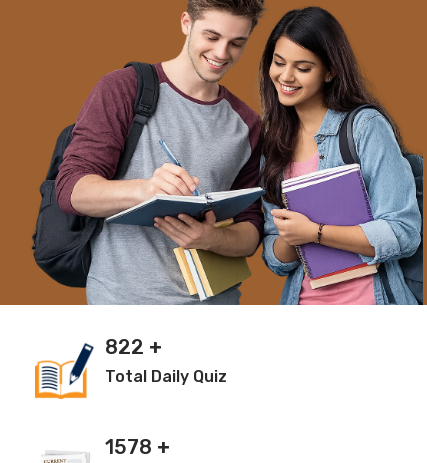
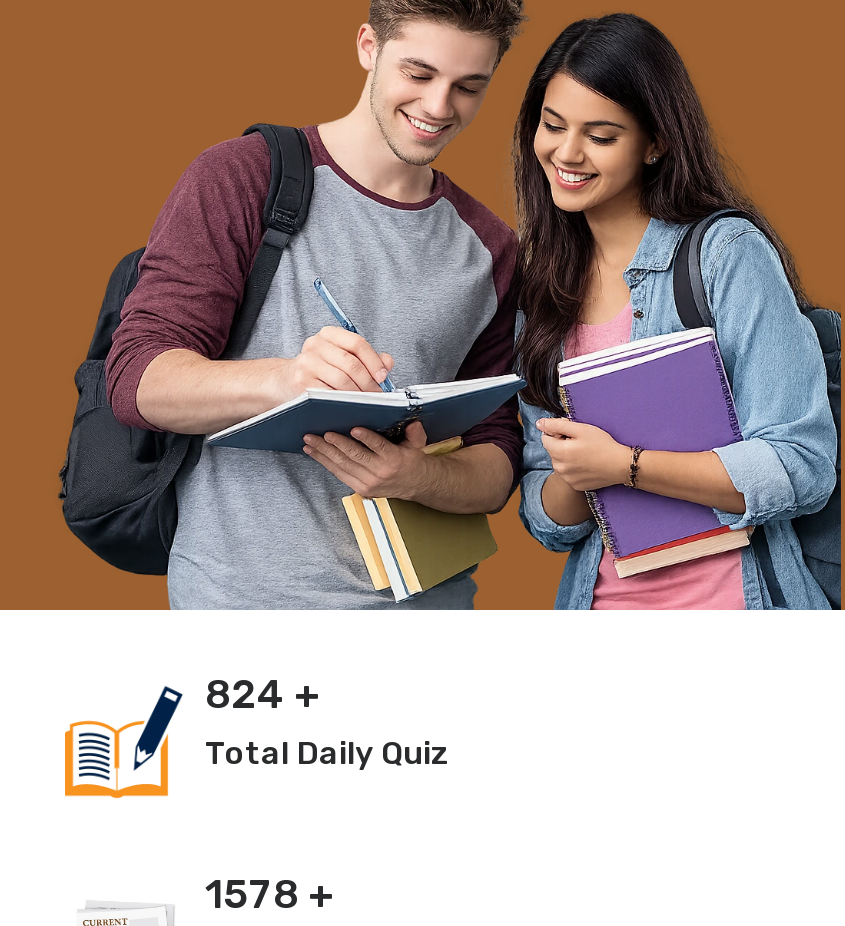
- 822 +
+ 824 +
